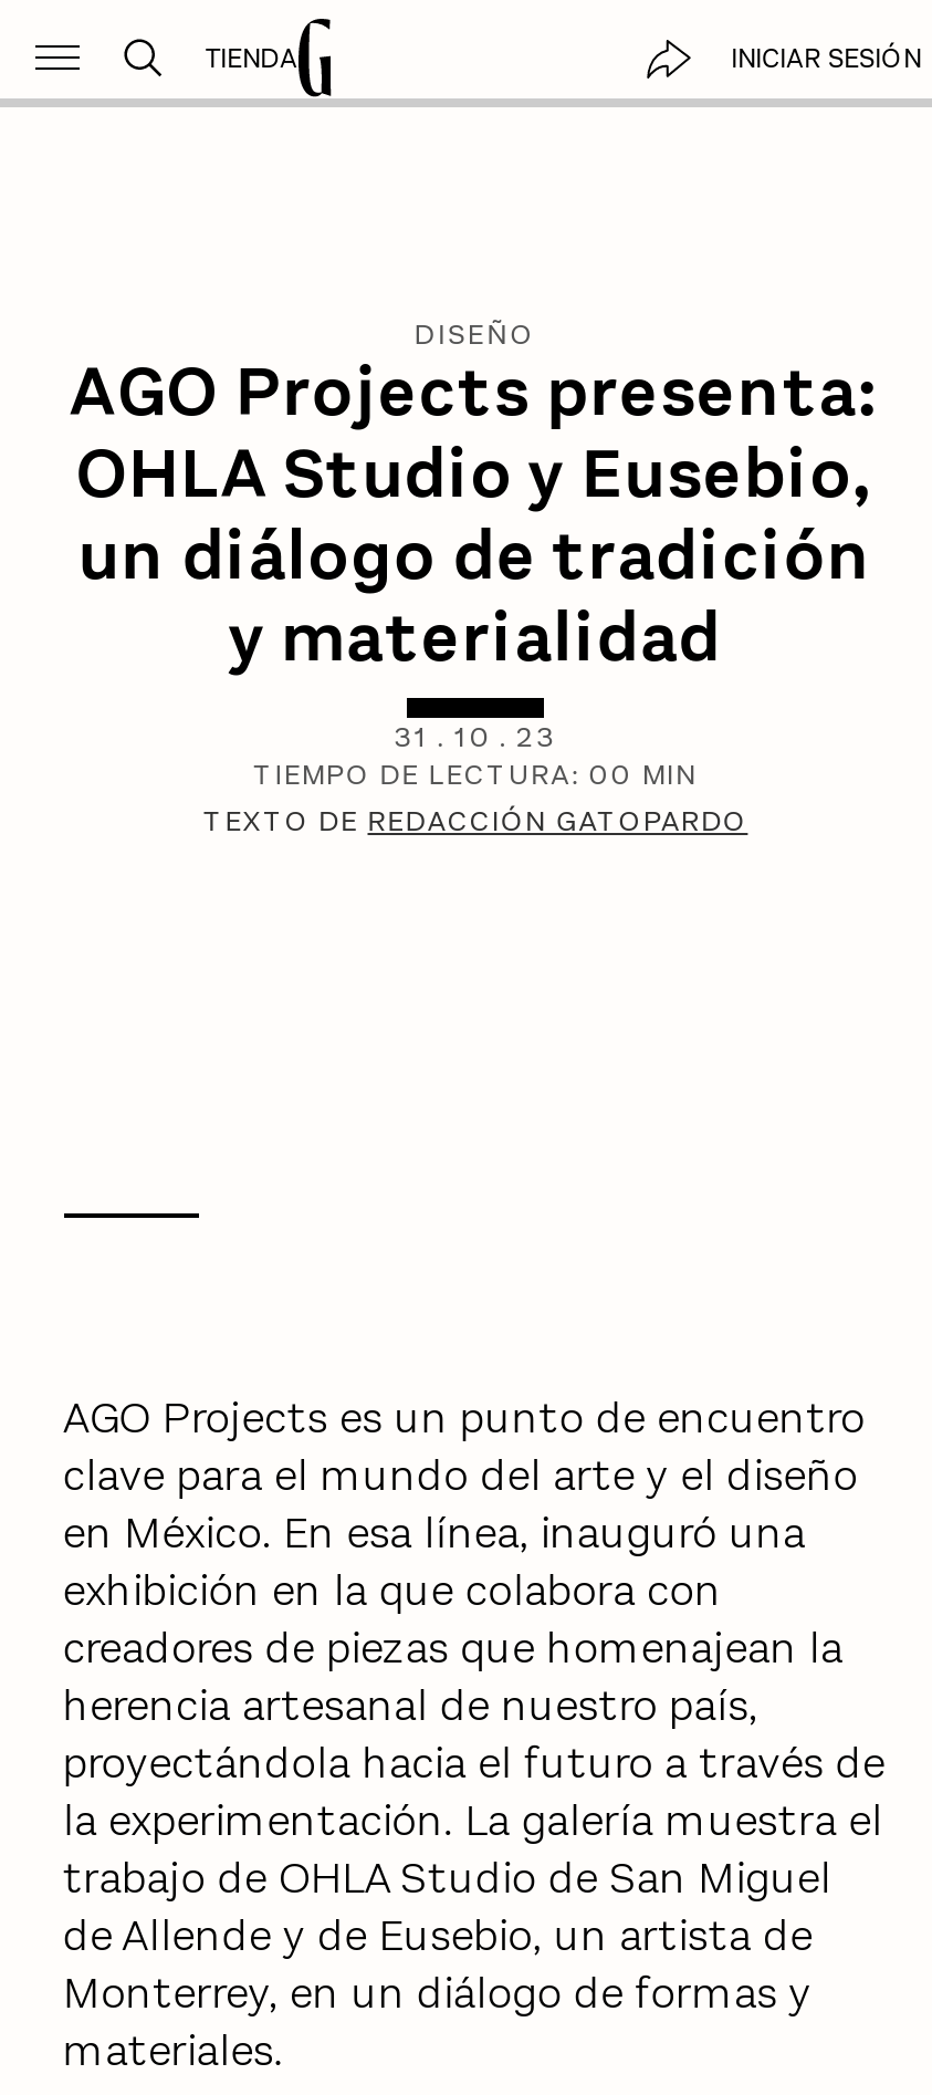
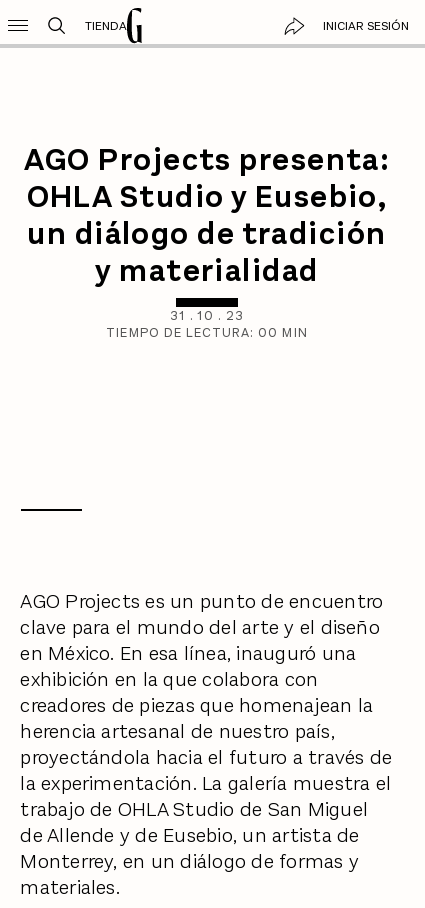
- DISEÑO

- TEXTO DE REDACCIÓN GATOPARDO
